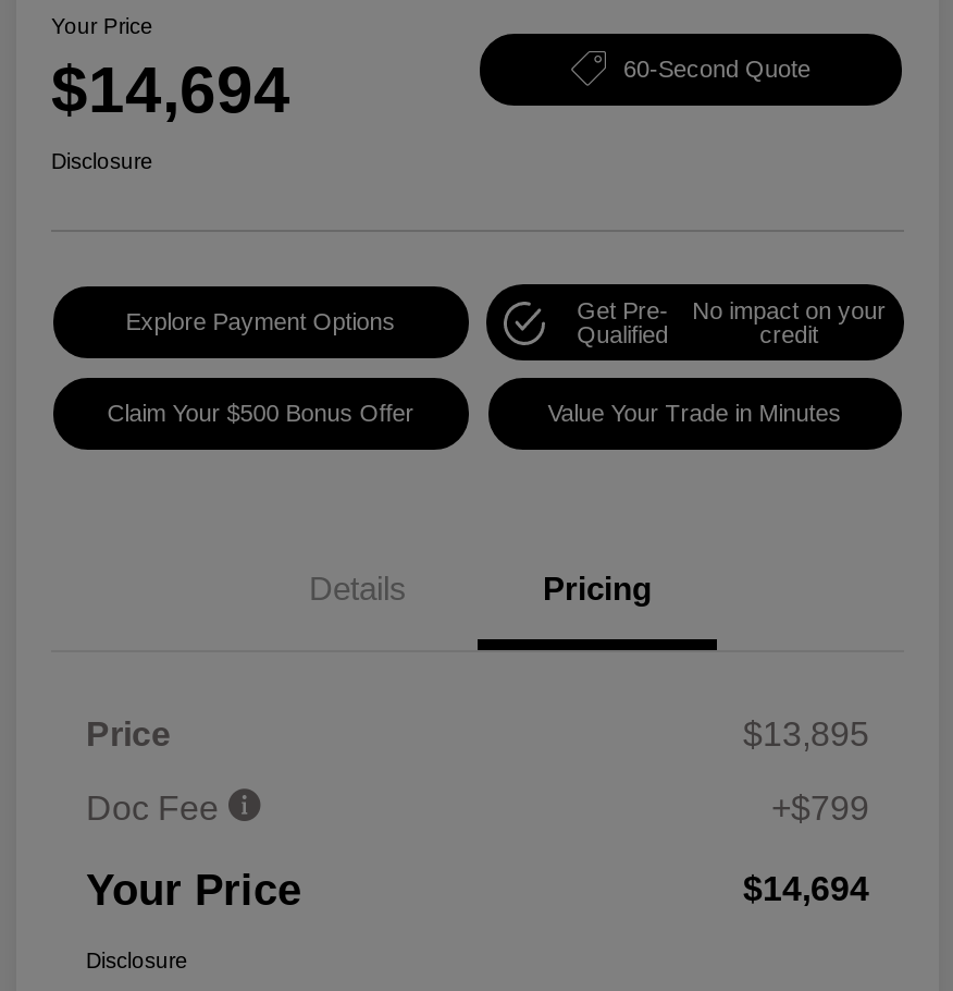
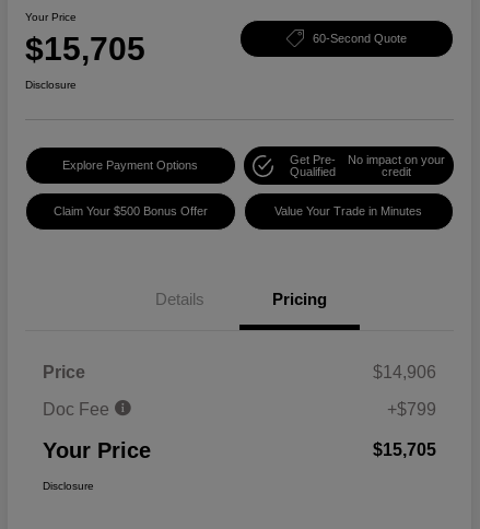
- $14,694
+ $15,705

- $13,895
+ $14,906

- $14,694
+ $15,705
